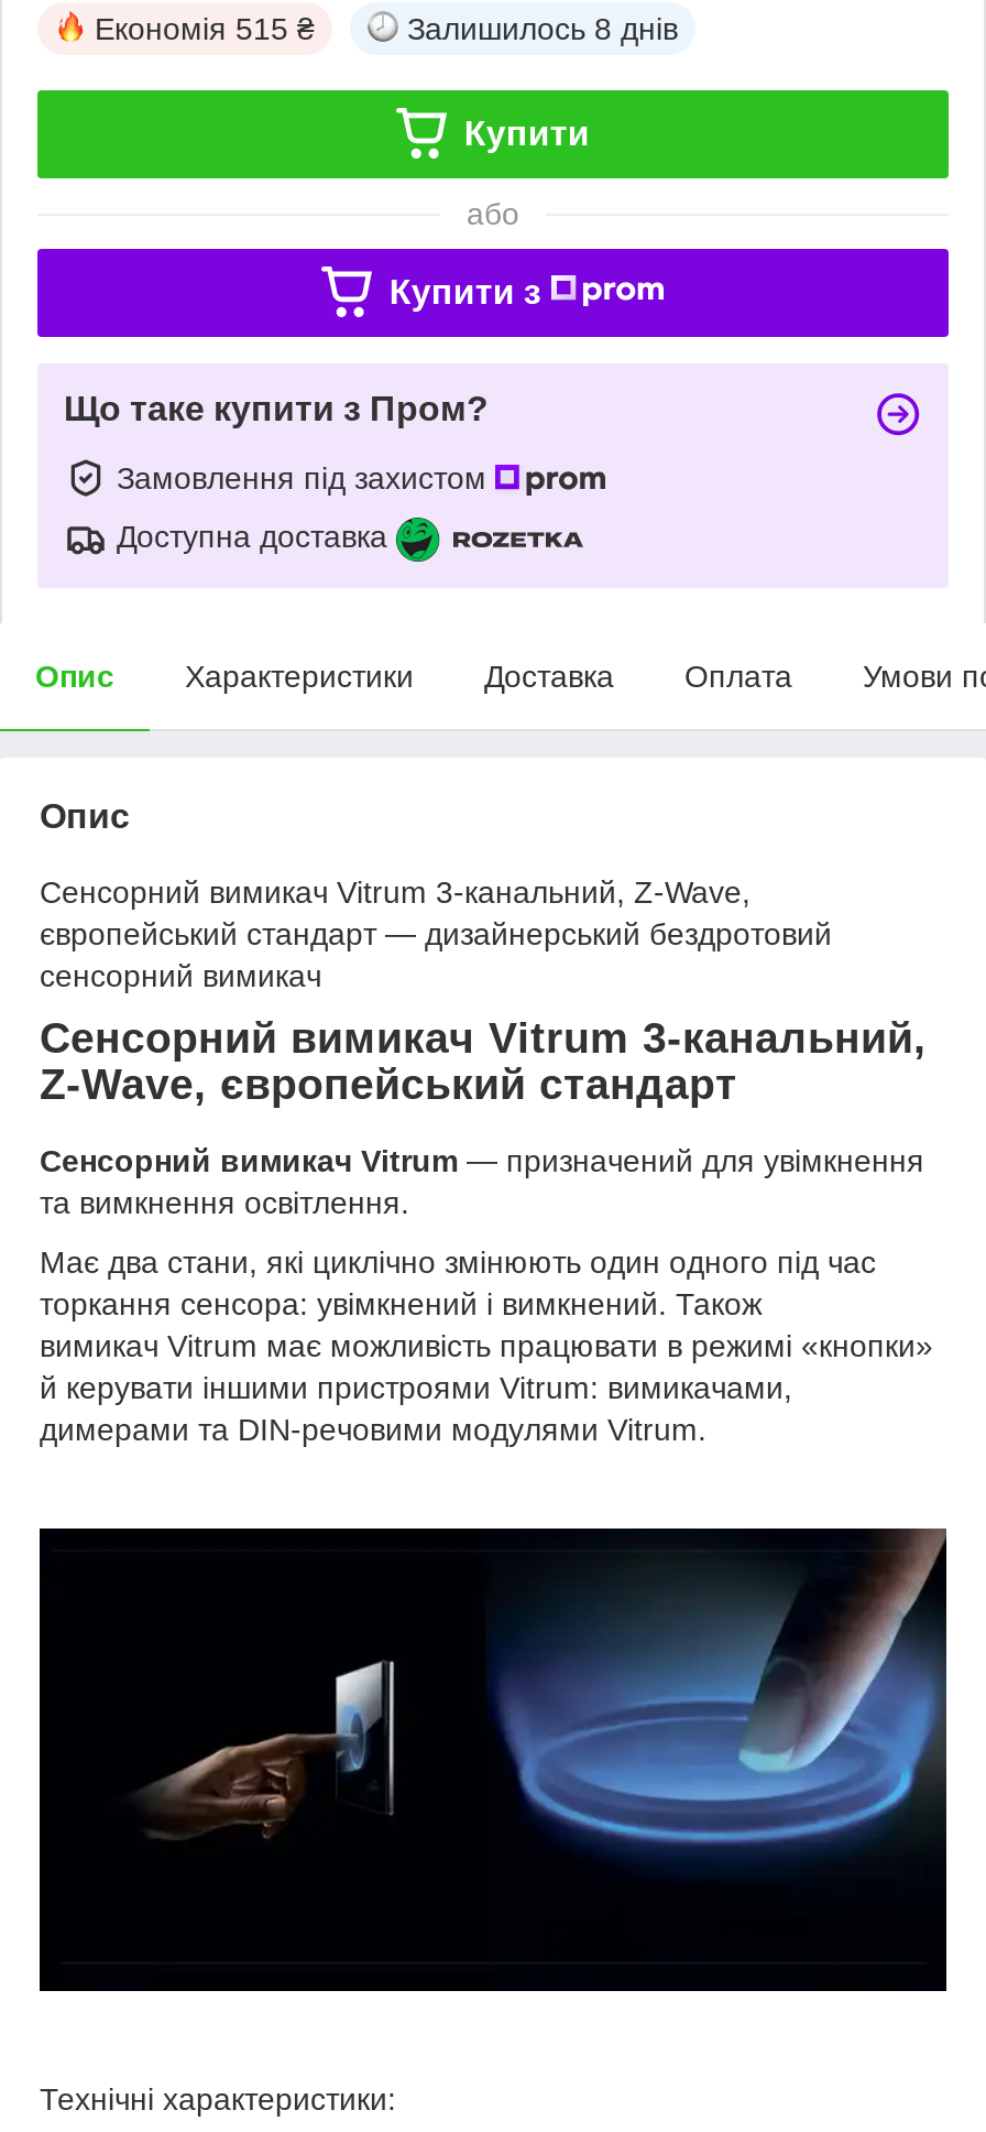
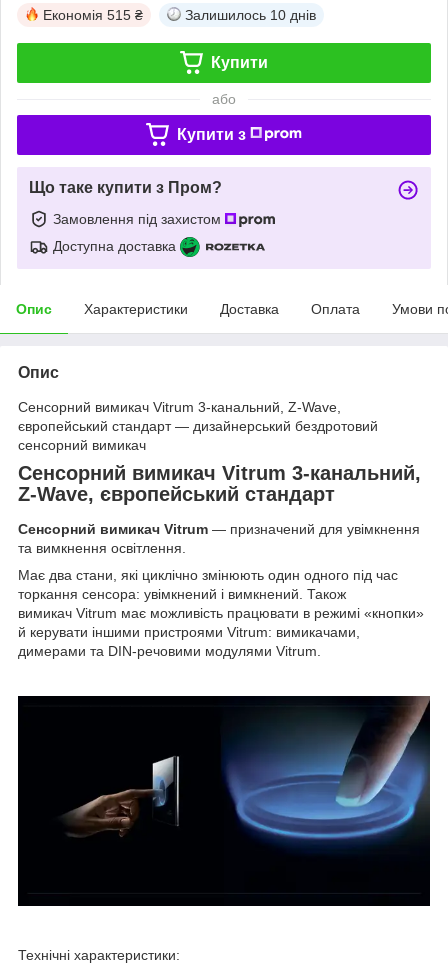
- Залишилось 8 днів
+ Залишилось 10 днів
